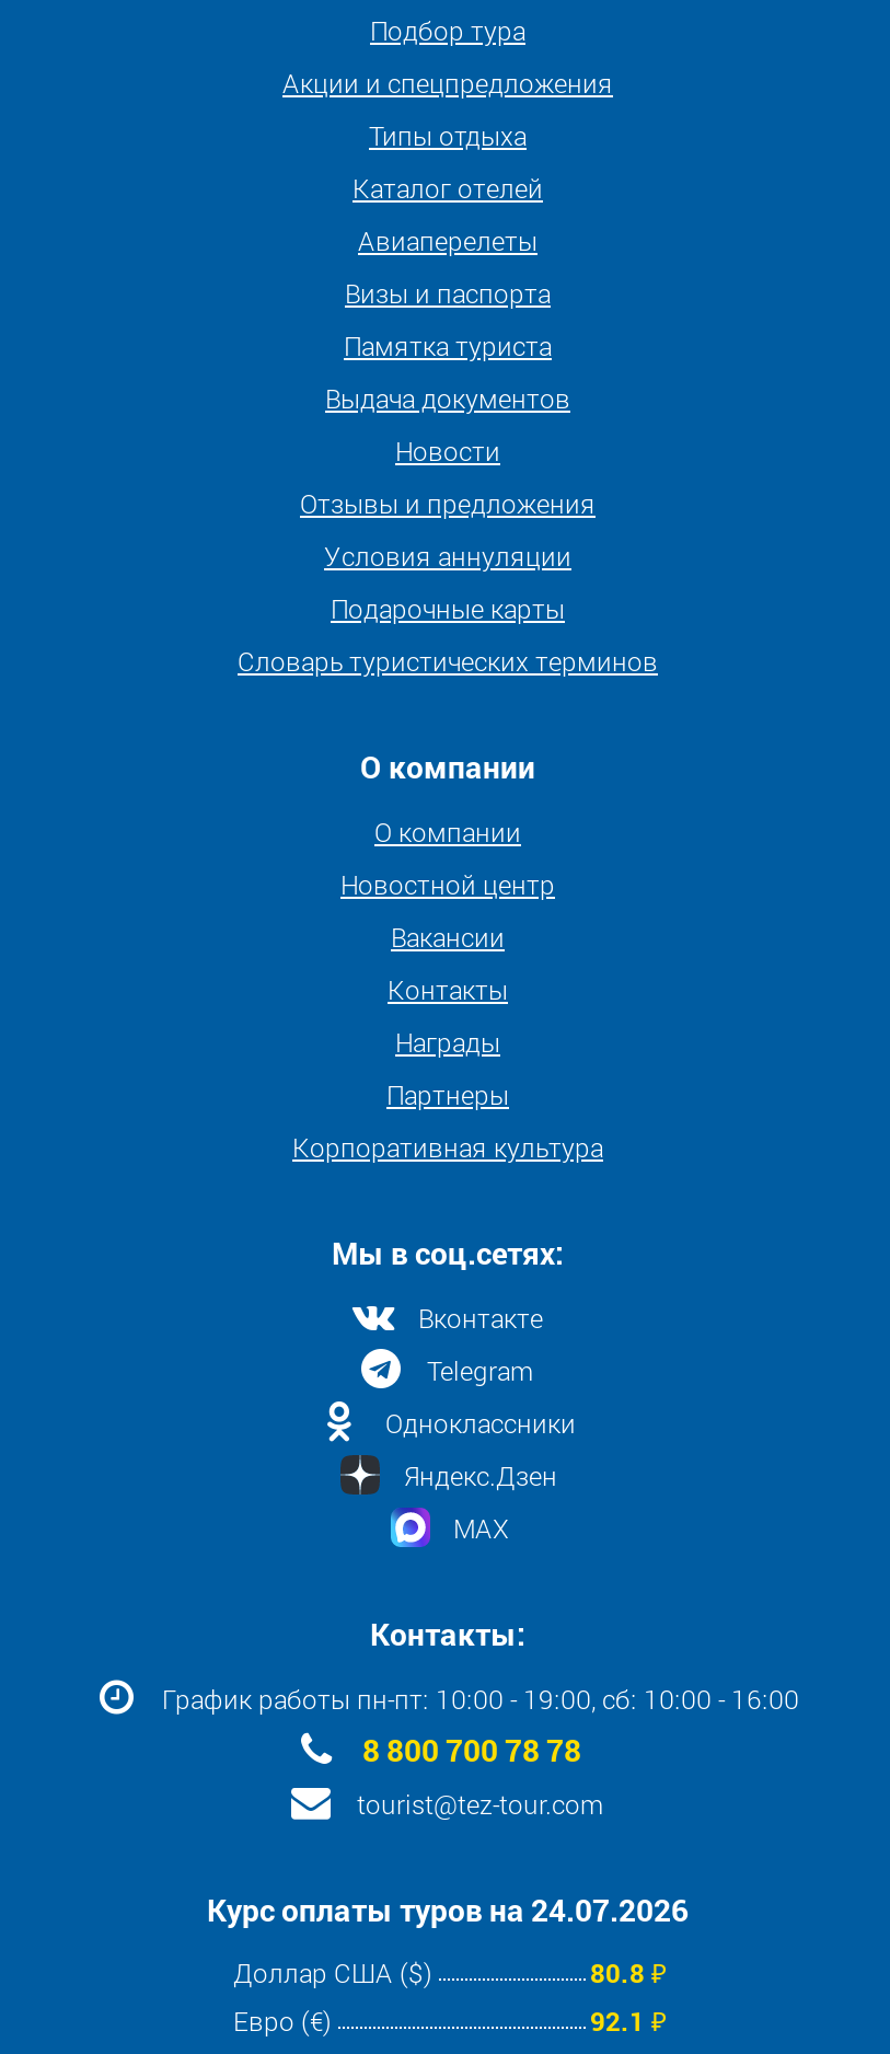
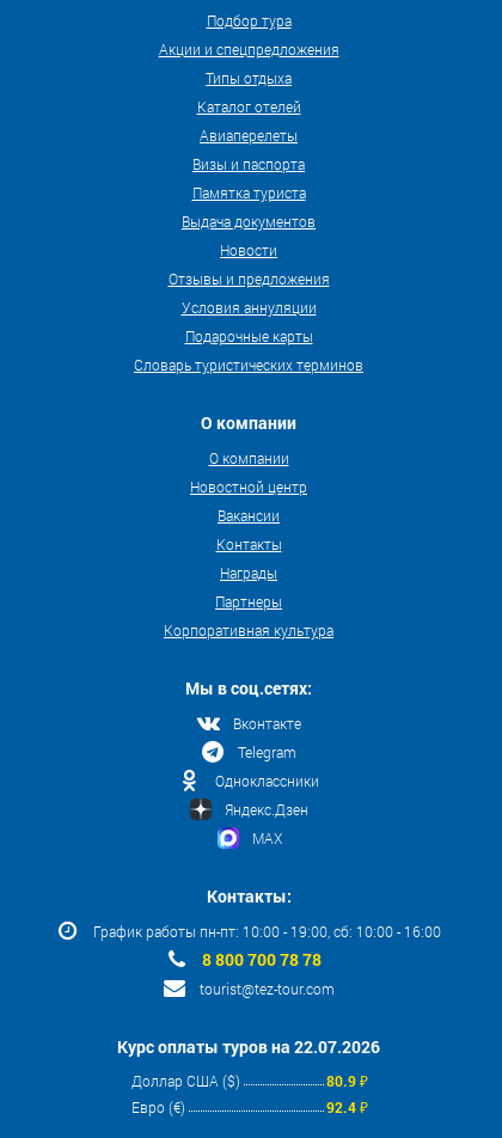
- Курс оплаты туров на 24.07.2026
+ Курс оплаты туров на 22.07.2026

- 80.8 ₽
+ 80.9 ₽

- 92.1 ₽
+ 92.4 ₽
